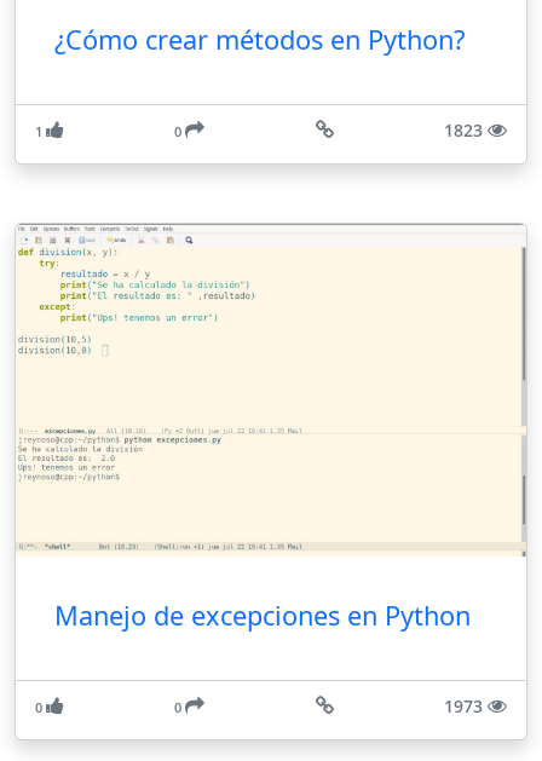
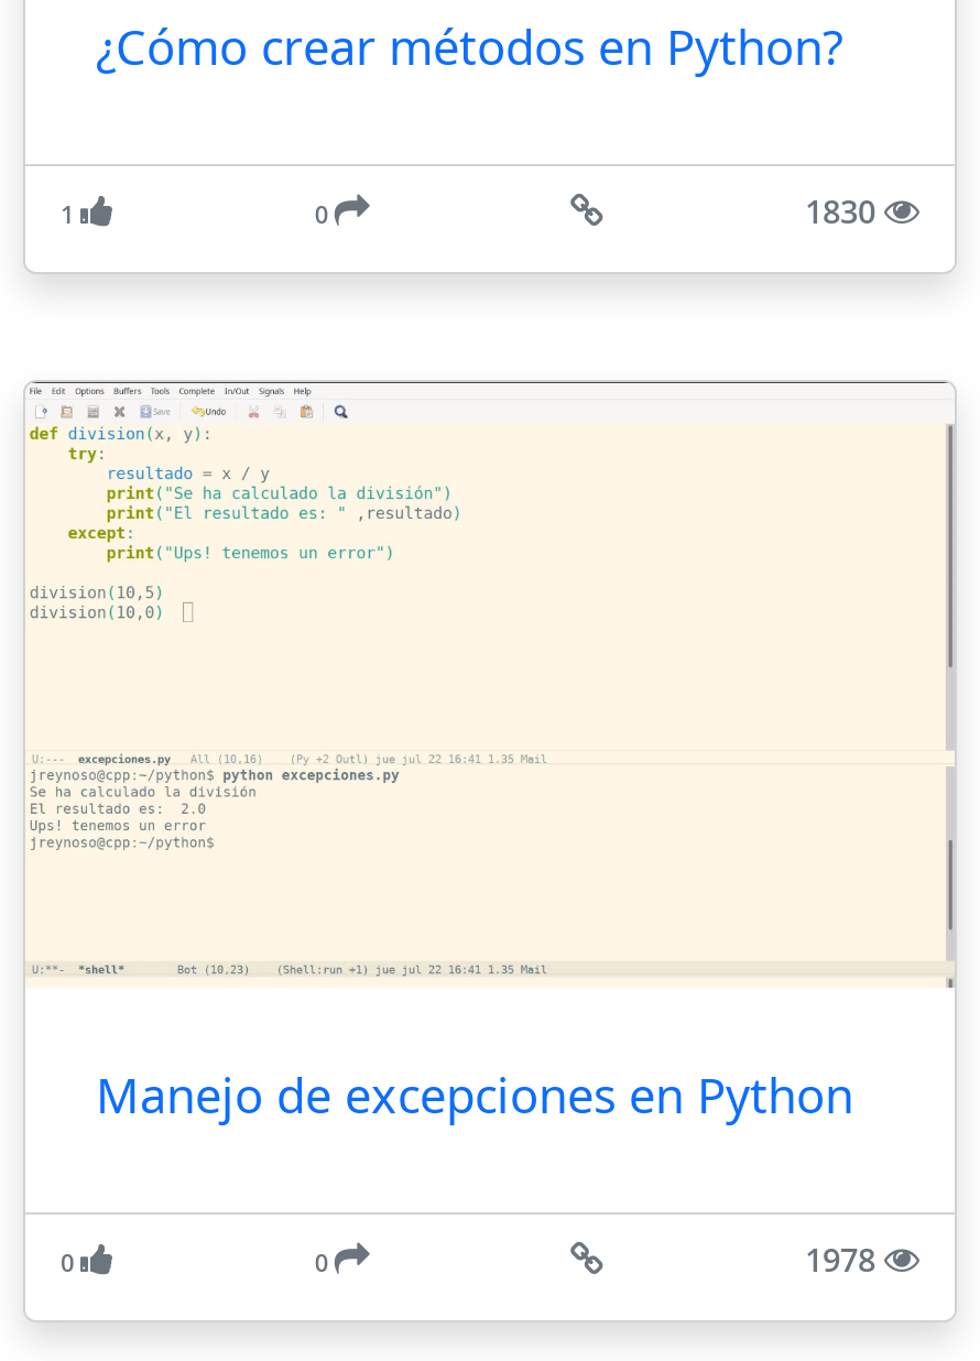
- 1823
+ 1830

- 1973
+ 1978
